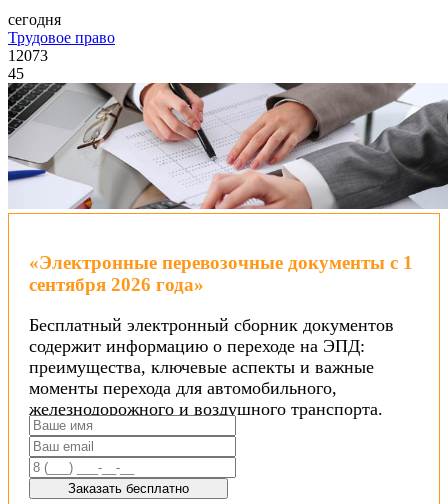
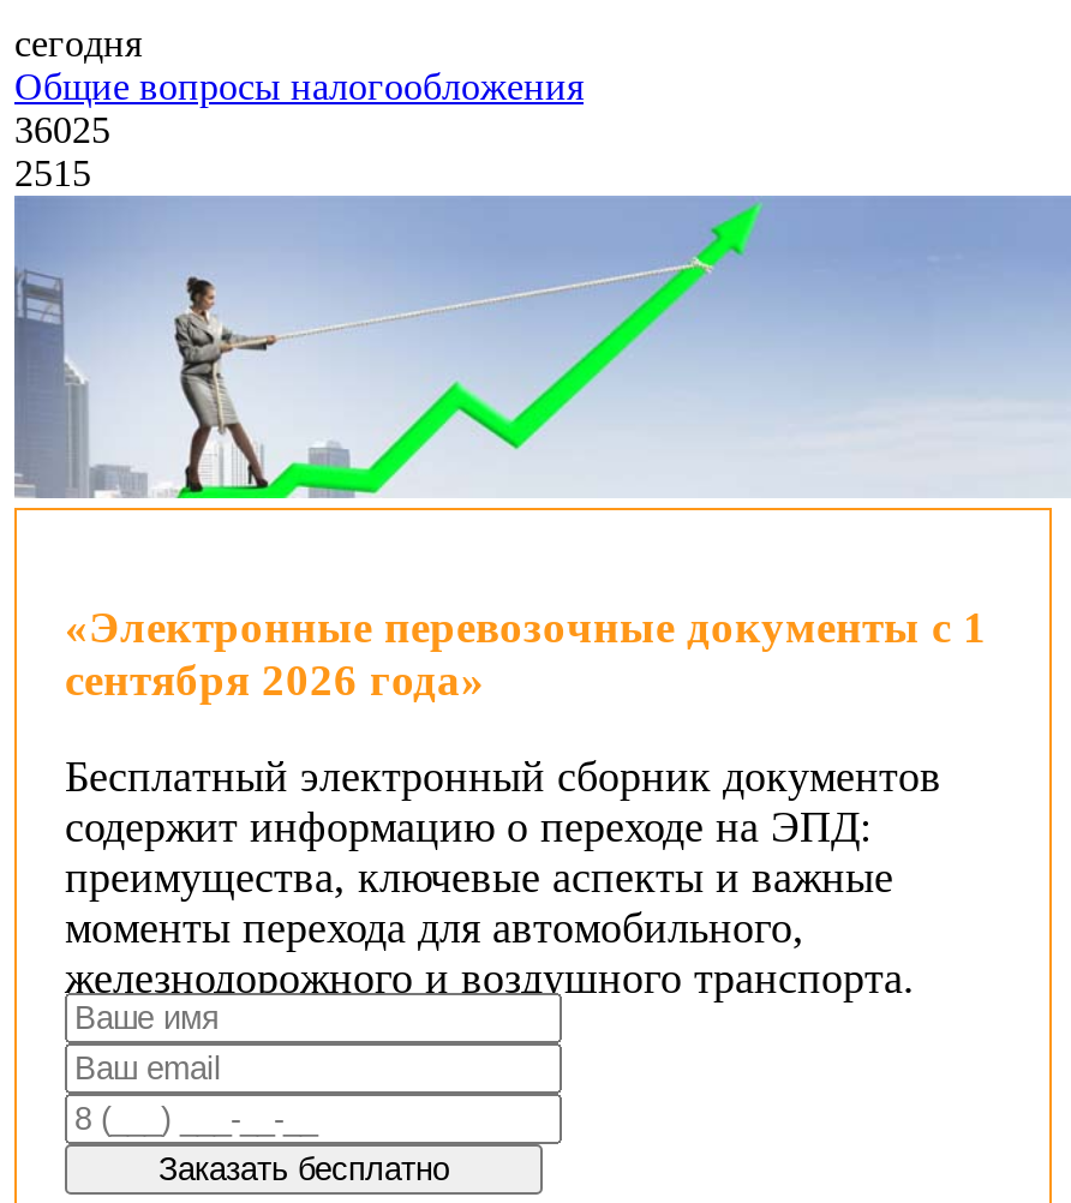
- Трудовое право
- 12073
- 45
+ Общие вопросы налогообложения
+ 36025
+ 2515

- [image]
+ [image]
